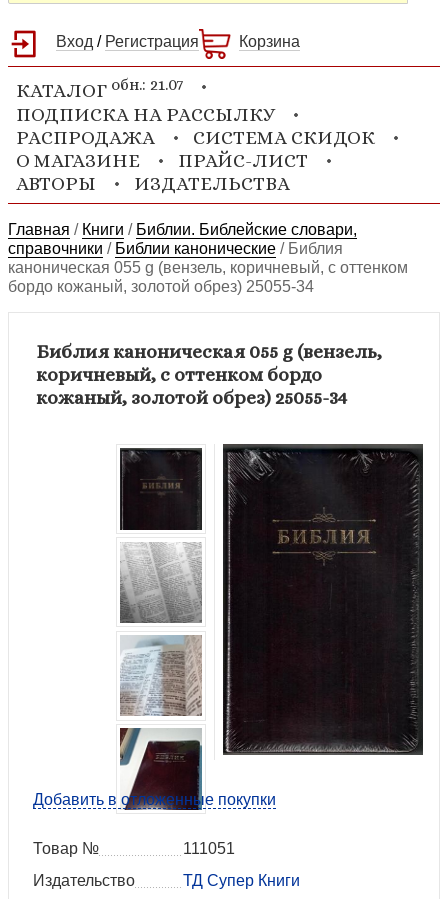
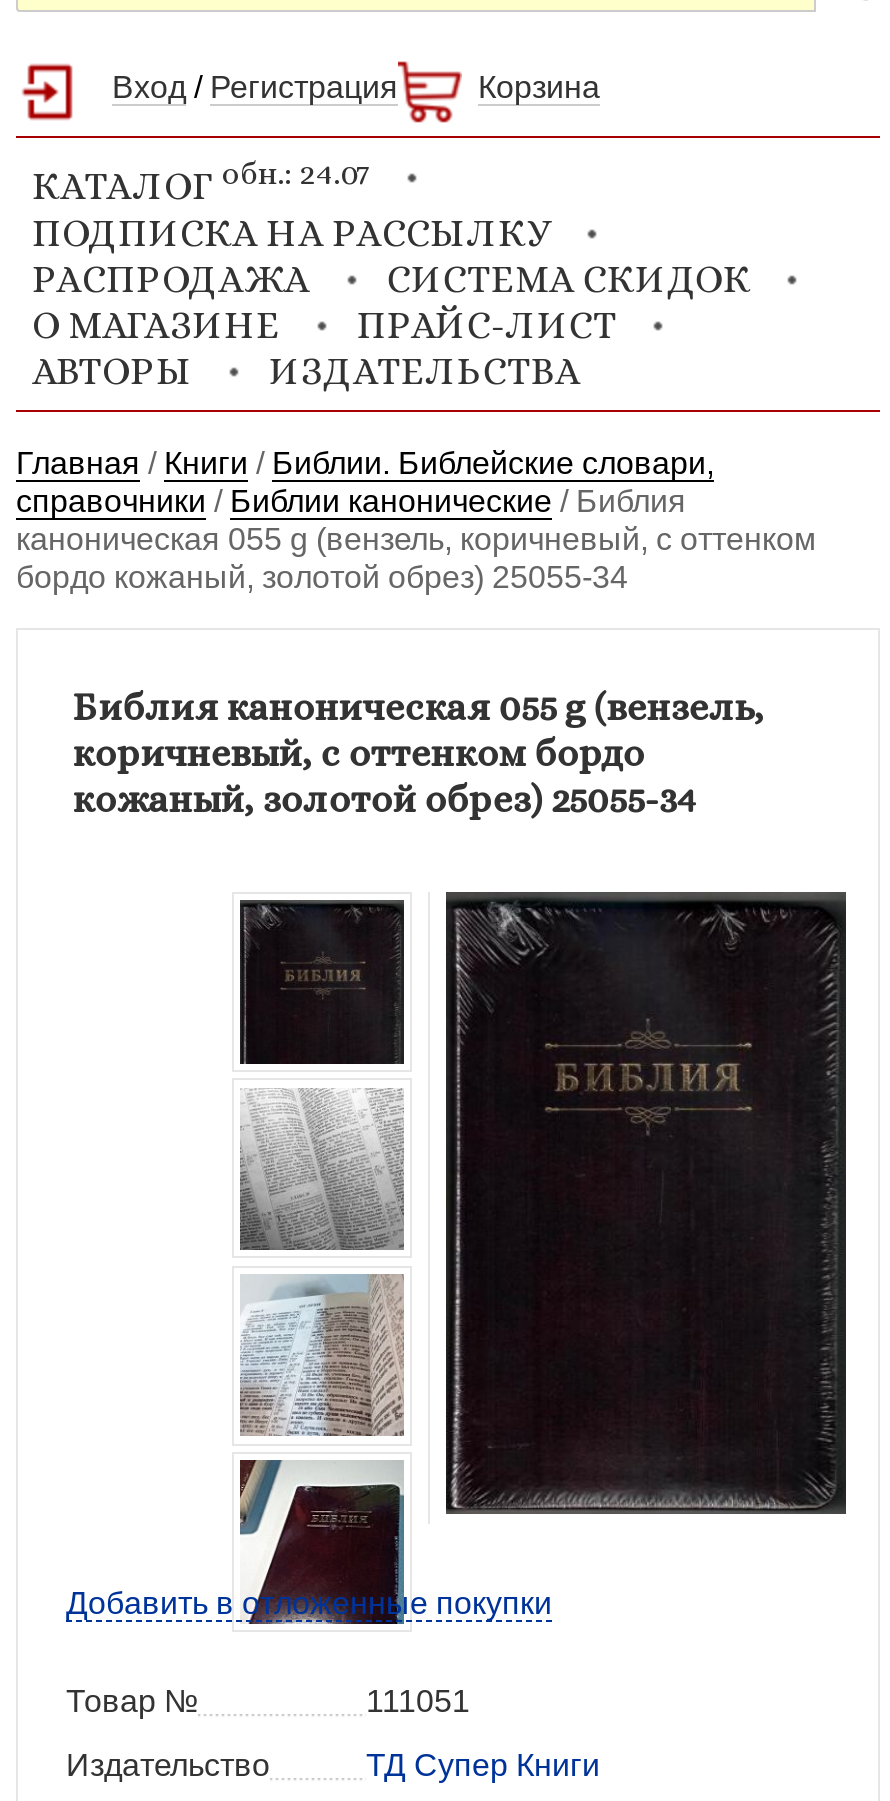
- КАТАЛОГ обн.: 21.07
+ КАТАЛОГ обн.: 24.07
